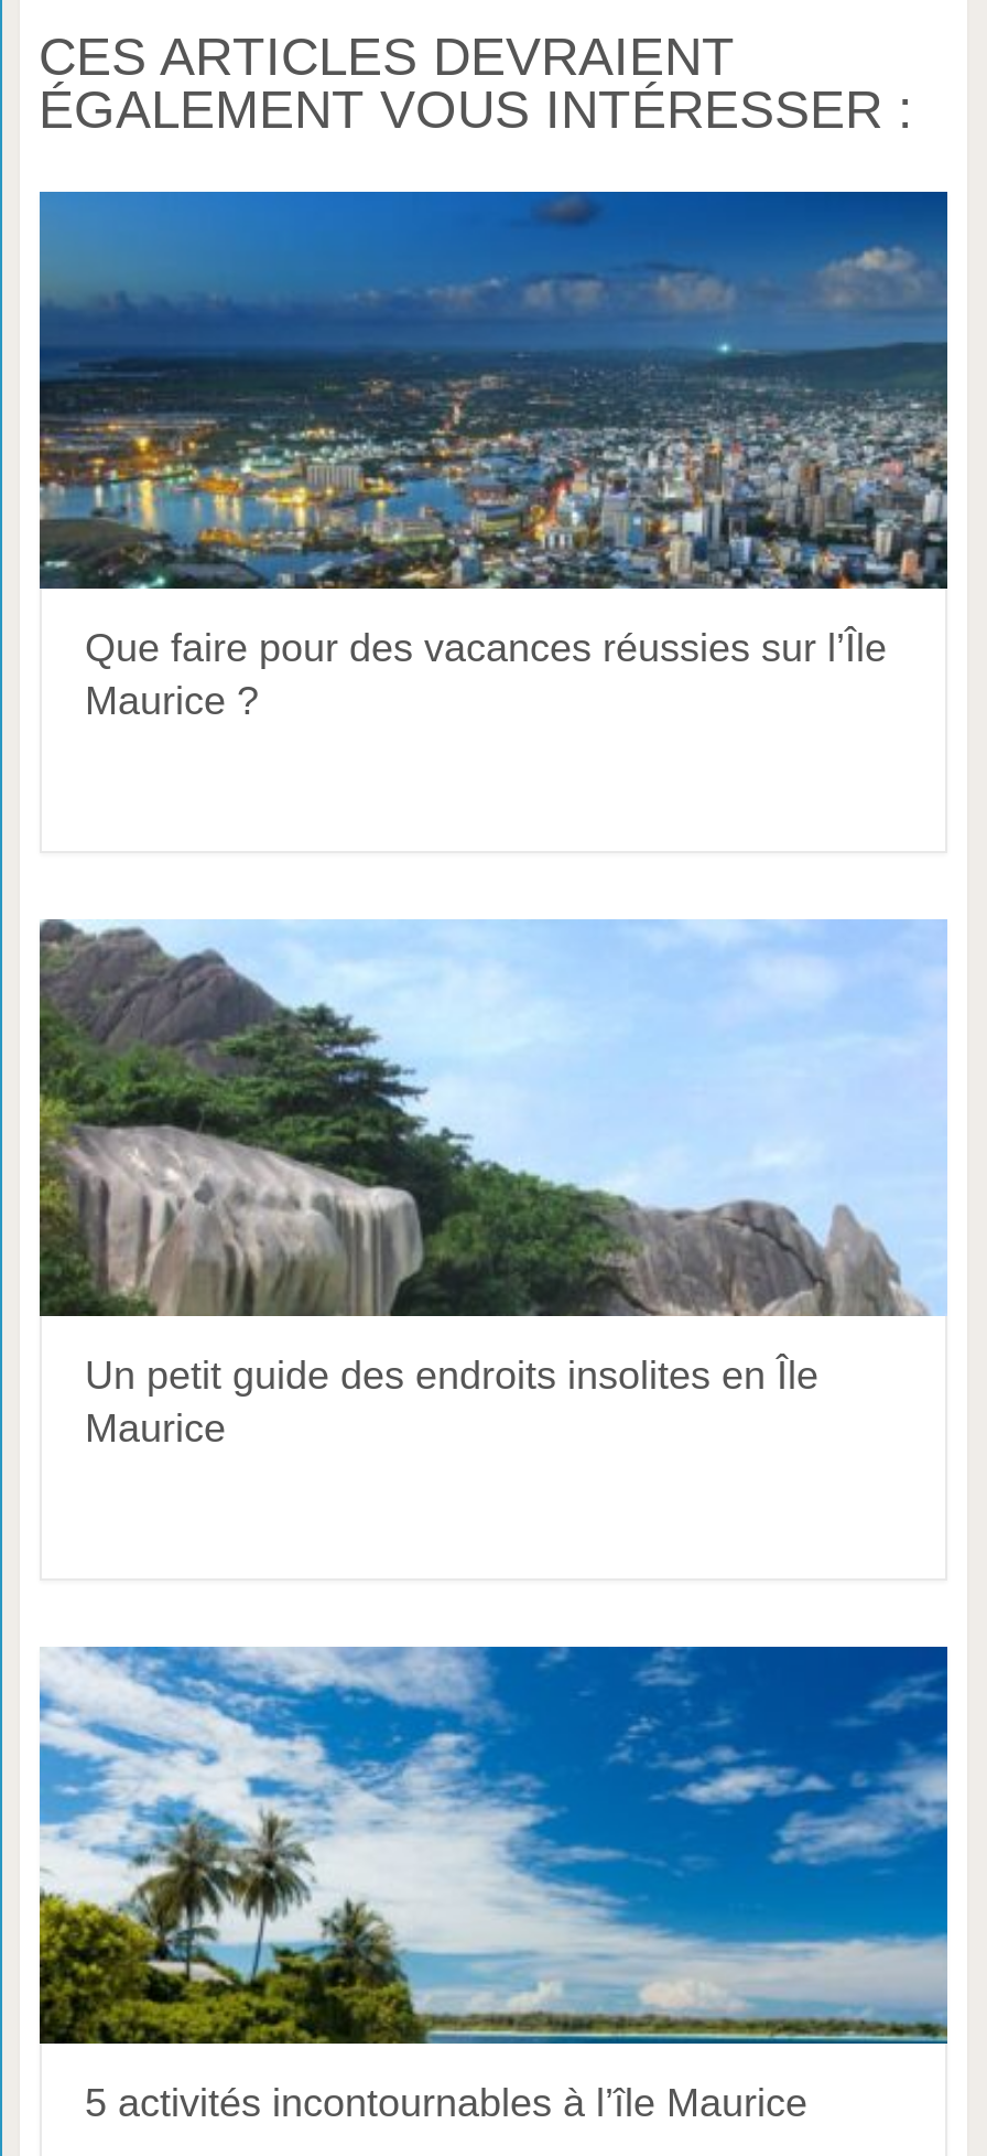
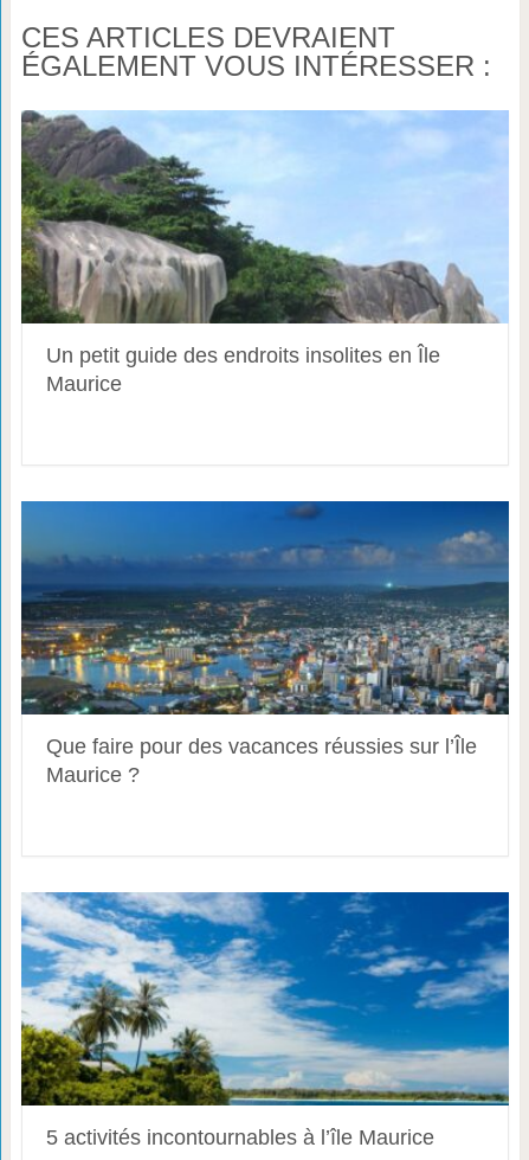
moved down: [image] | Que faire pour des vacances réussies sur l’Île | Maurice ?

moved up: [image] | Un petit guide des endroits insolites en Île | Maurice
